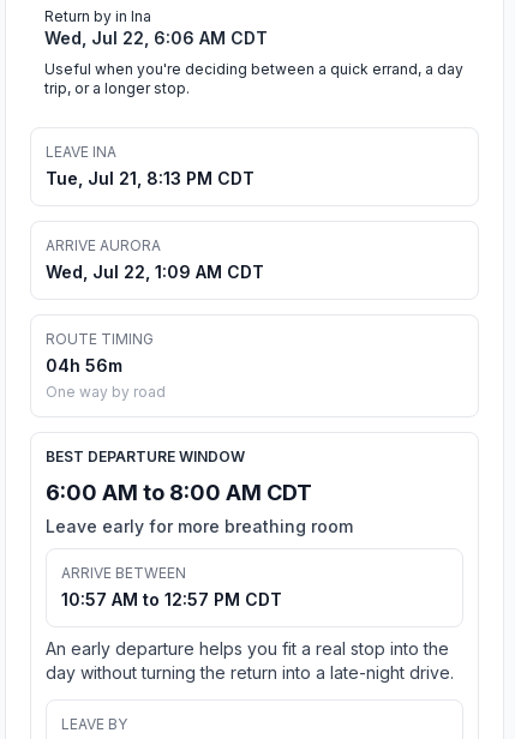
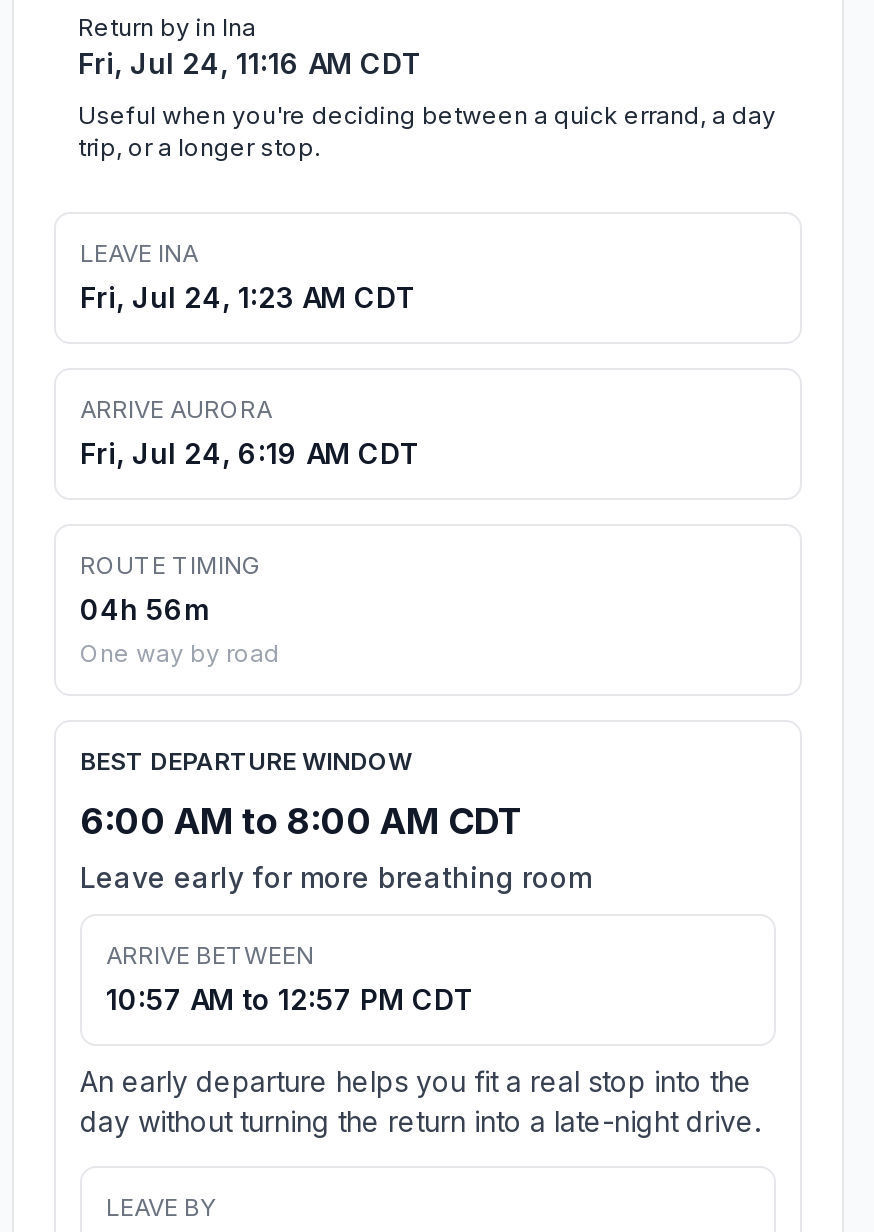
- Wed, Jul 22, 6:06 AM CDT
+ Fri, Jul 24, 11:16 AM CDT

- Tue, Jul 21, 8:13 PM CDT
+ Fri, Jul 24, 1:23 AM CDT

- Wed, Jul 22, 1:09 AM CDT
+ Fri, Jul 24, 6:19 AM CDT
